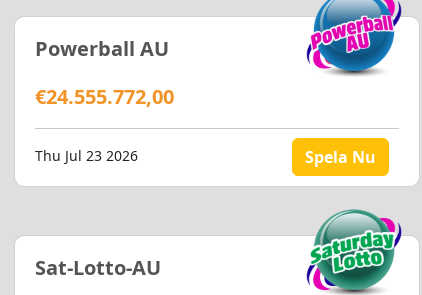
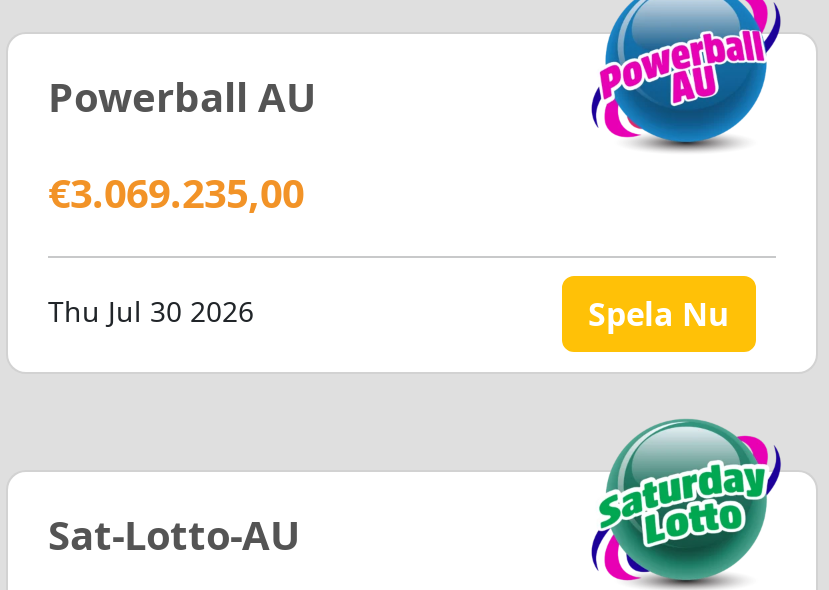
- €24.555.772,00
+ €3.069.235,00

- Thu Jul 23 2026
+ Thu Jul 30 2026
